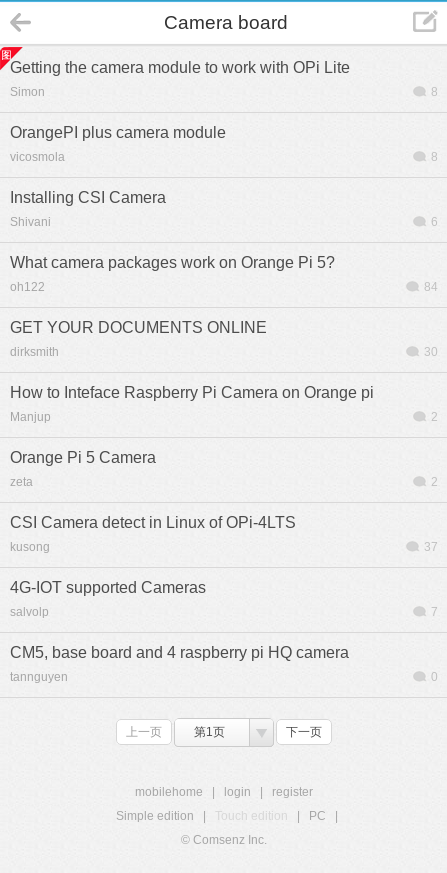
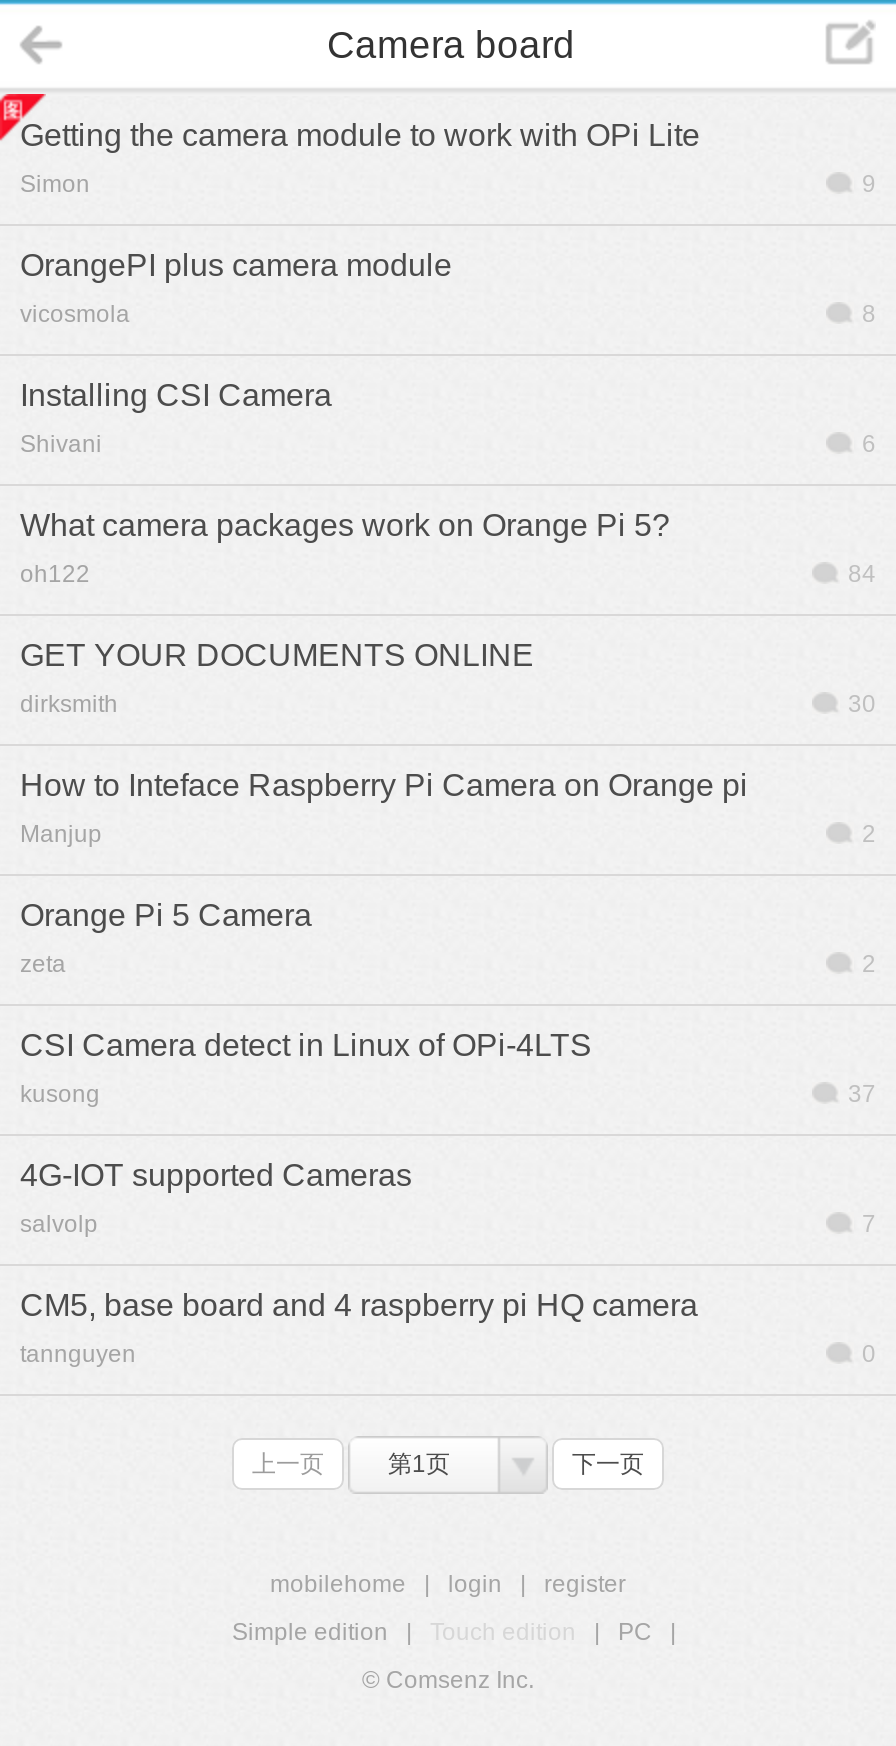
- 8
+ 9
